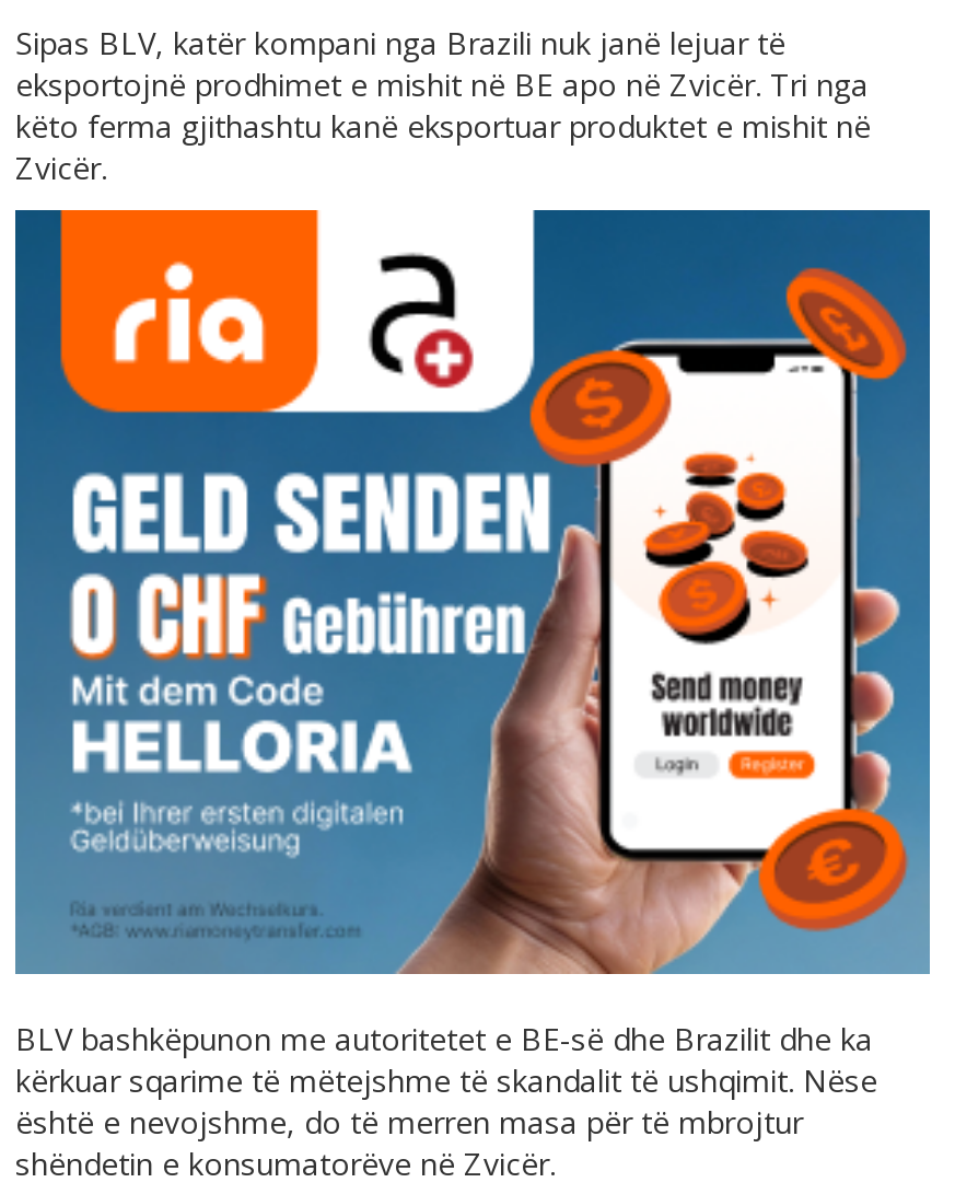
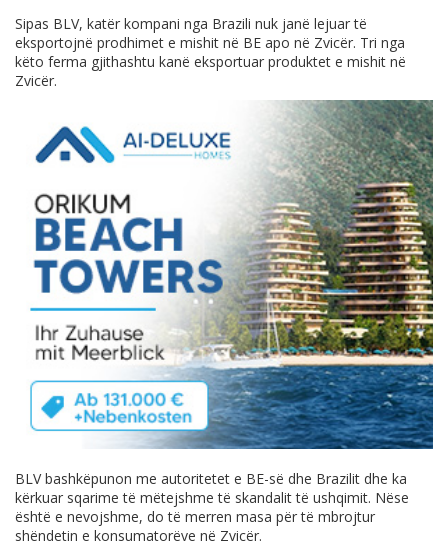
- [image]
+ [image]
